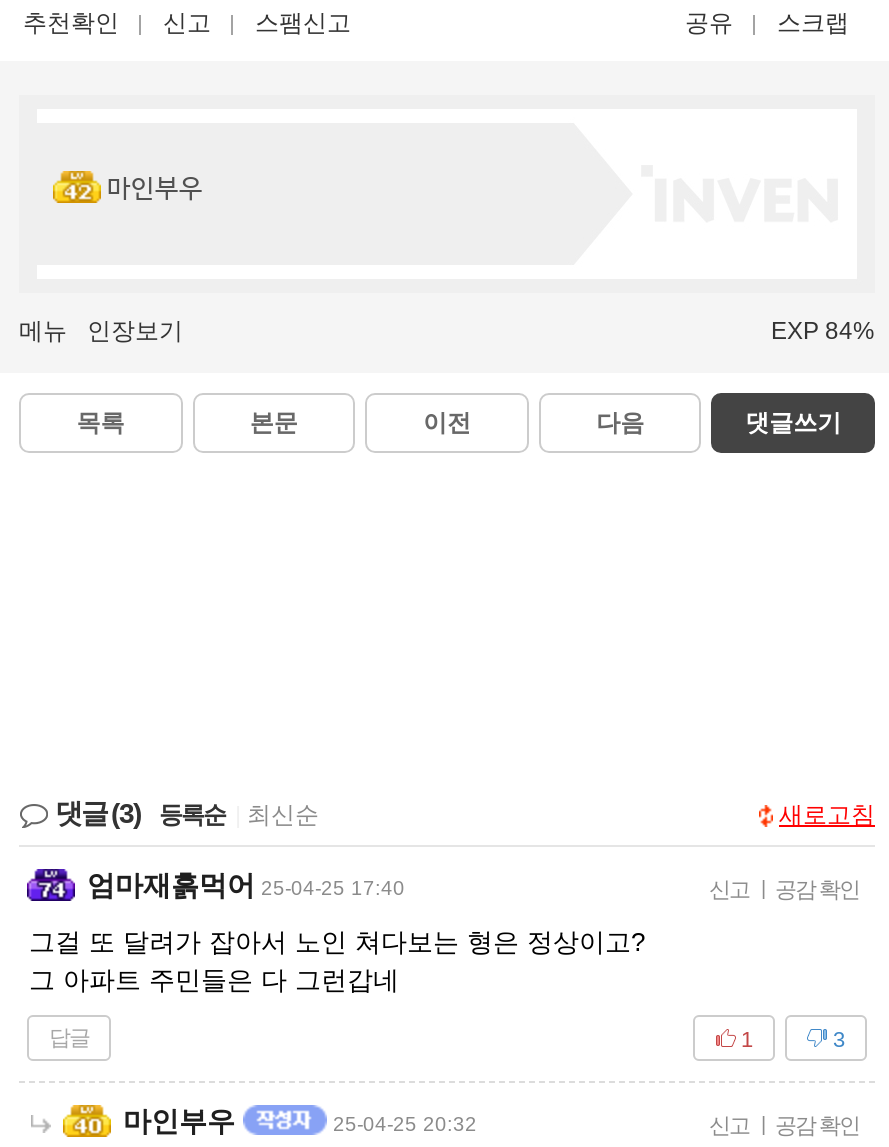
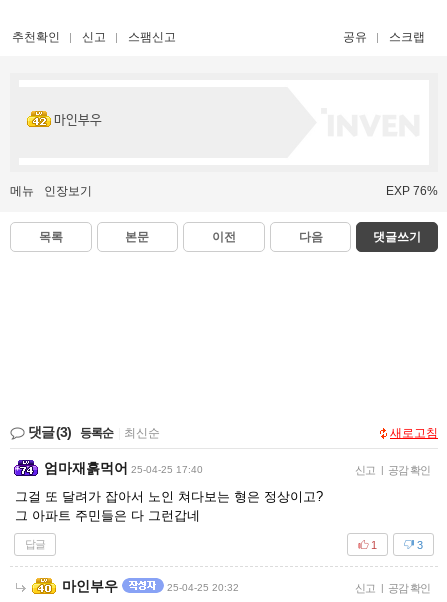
- EXP 84%
+ EXP 76%
